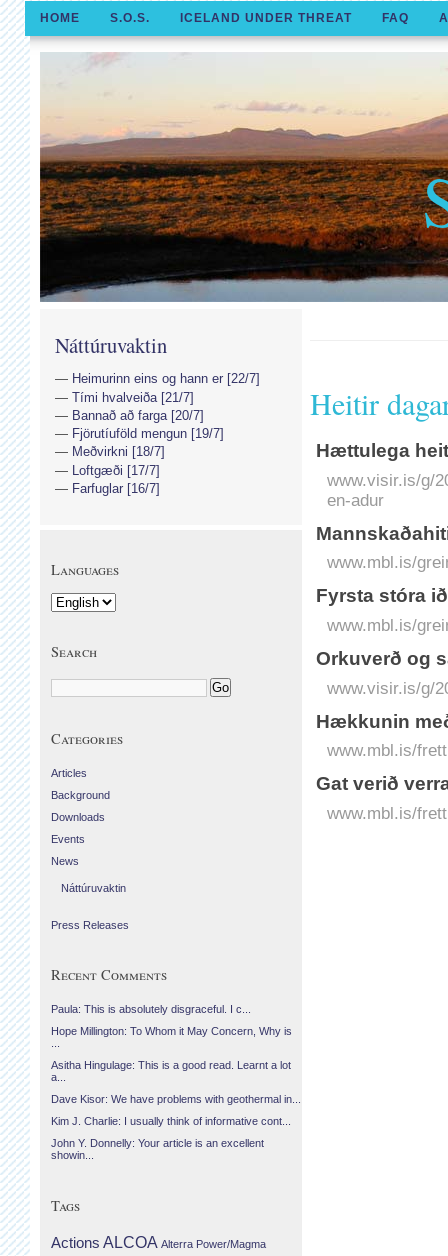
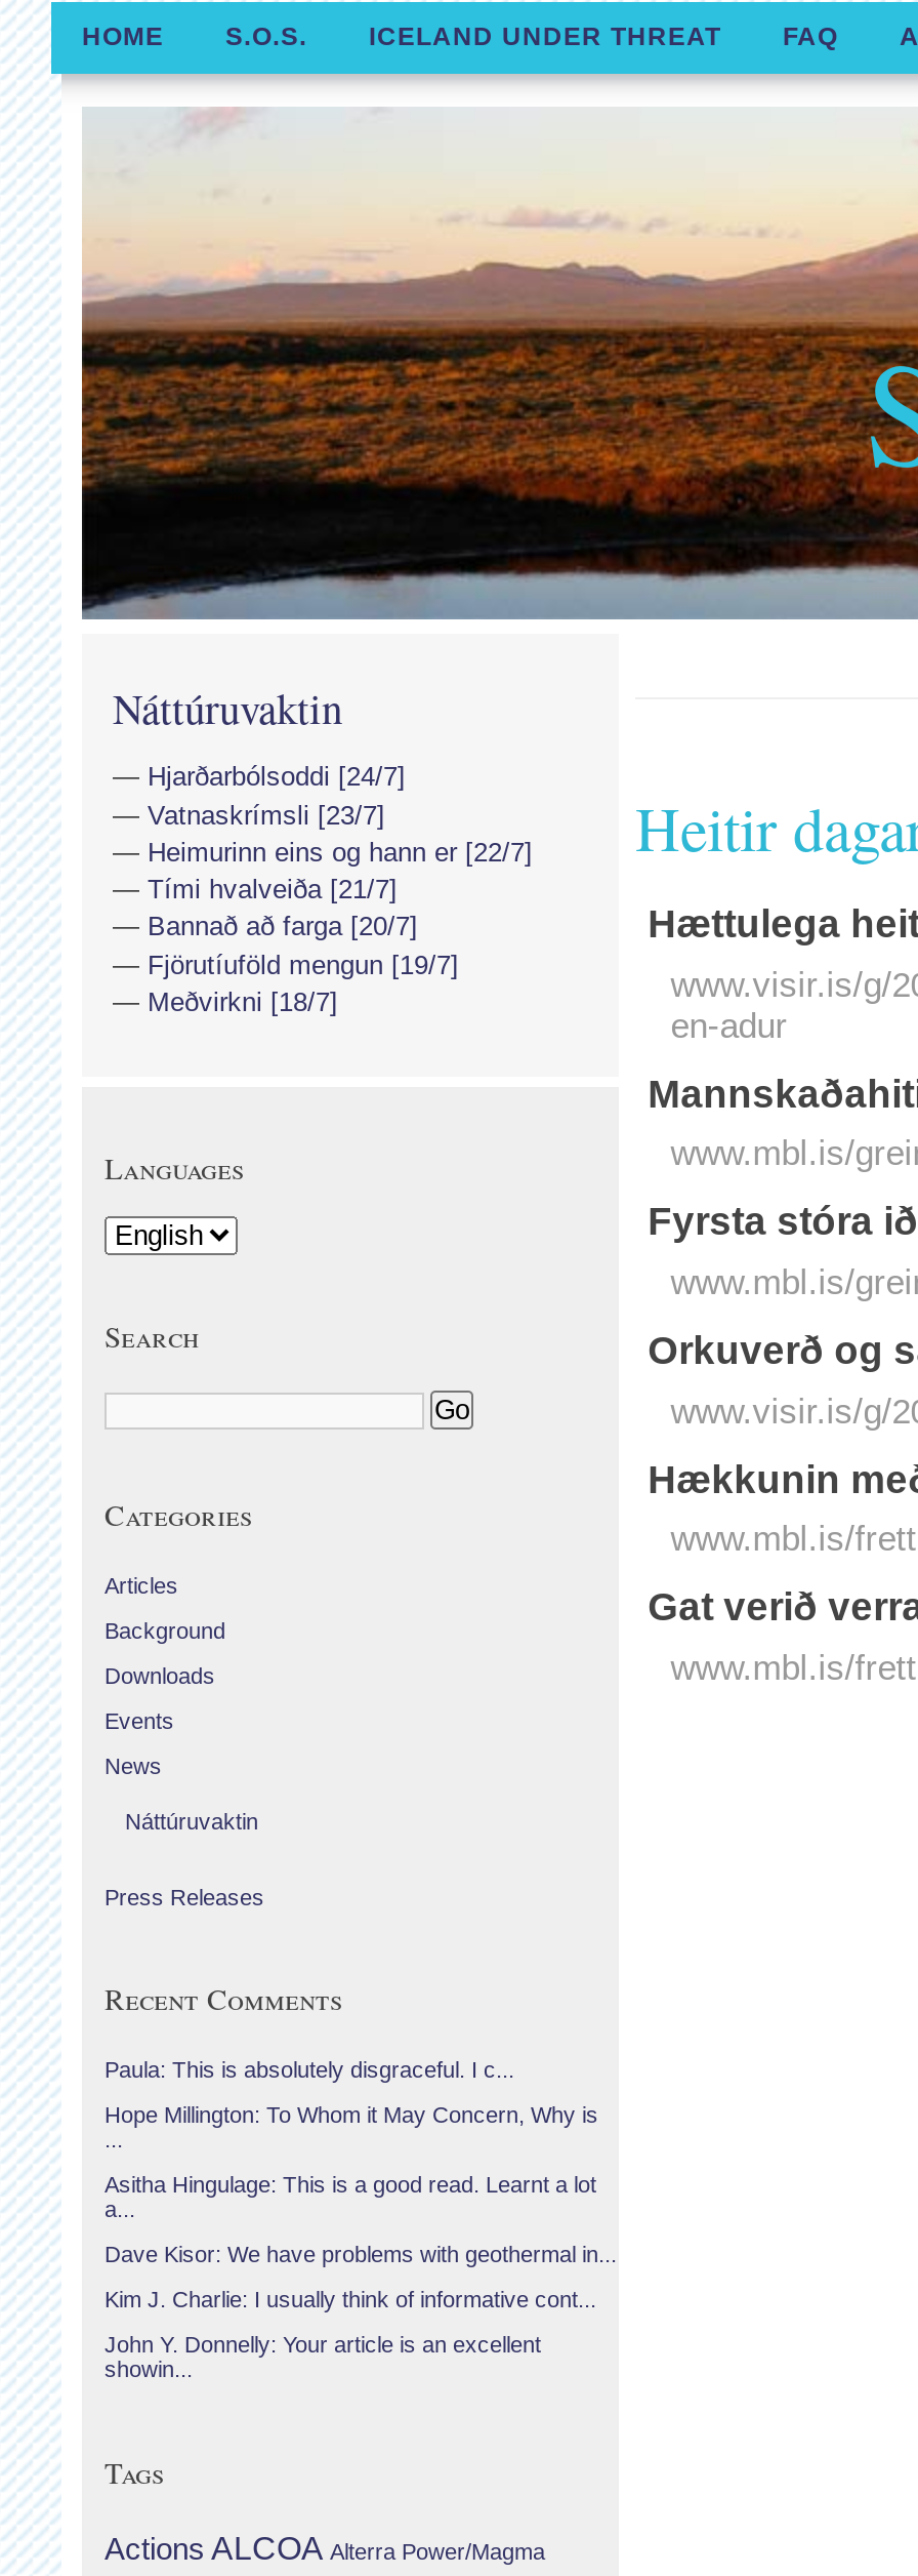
+ Hjarðarbólsoddi [24/7]
+ Vatnaskrímsli [23/7]

moved down: Heimurinn eins og hann er [22/7] | Tími hvalveiða [21/7] | Bannað að farga [20/7] | Fjörutíuföld mengun [19/7] | Meðvirkni [18/7]

- Loftgæði [17/7]
- Farfuglar [16/7]
